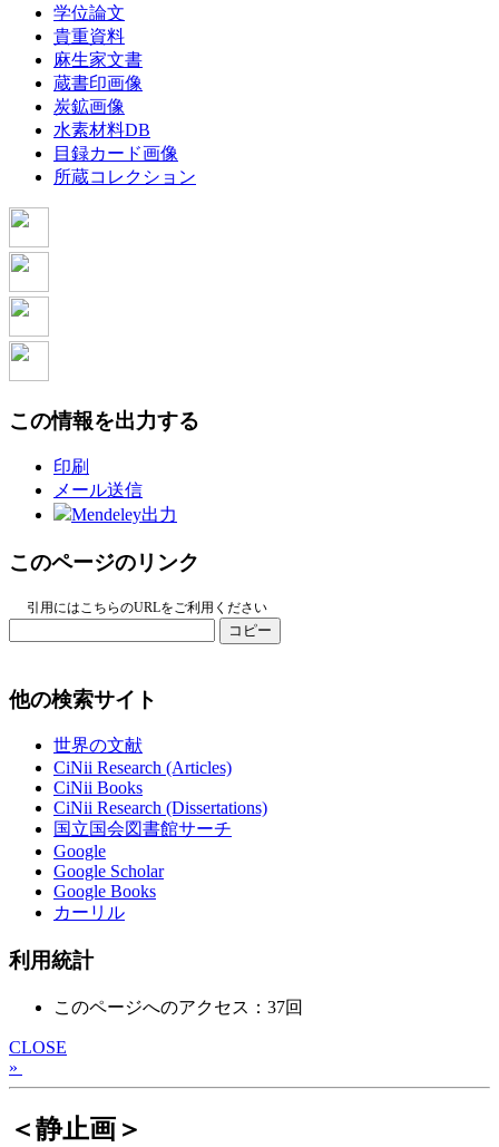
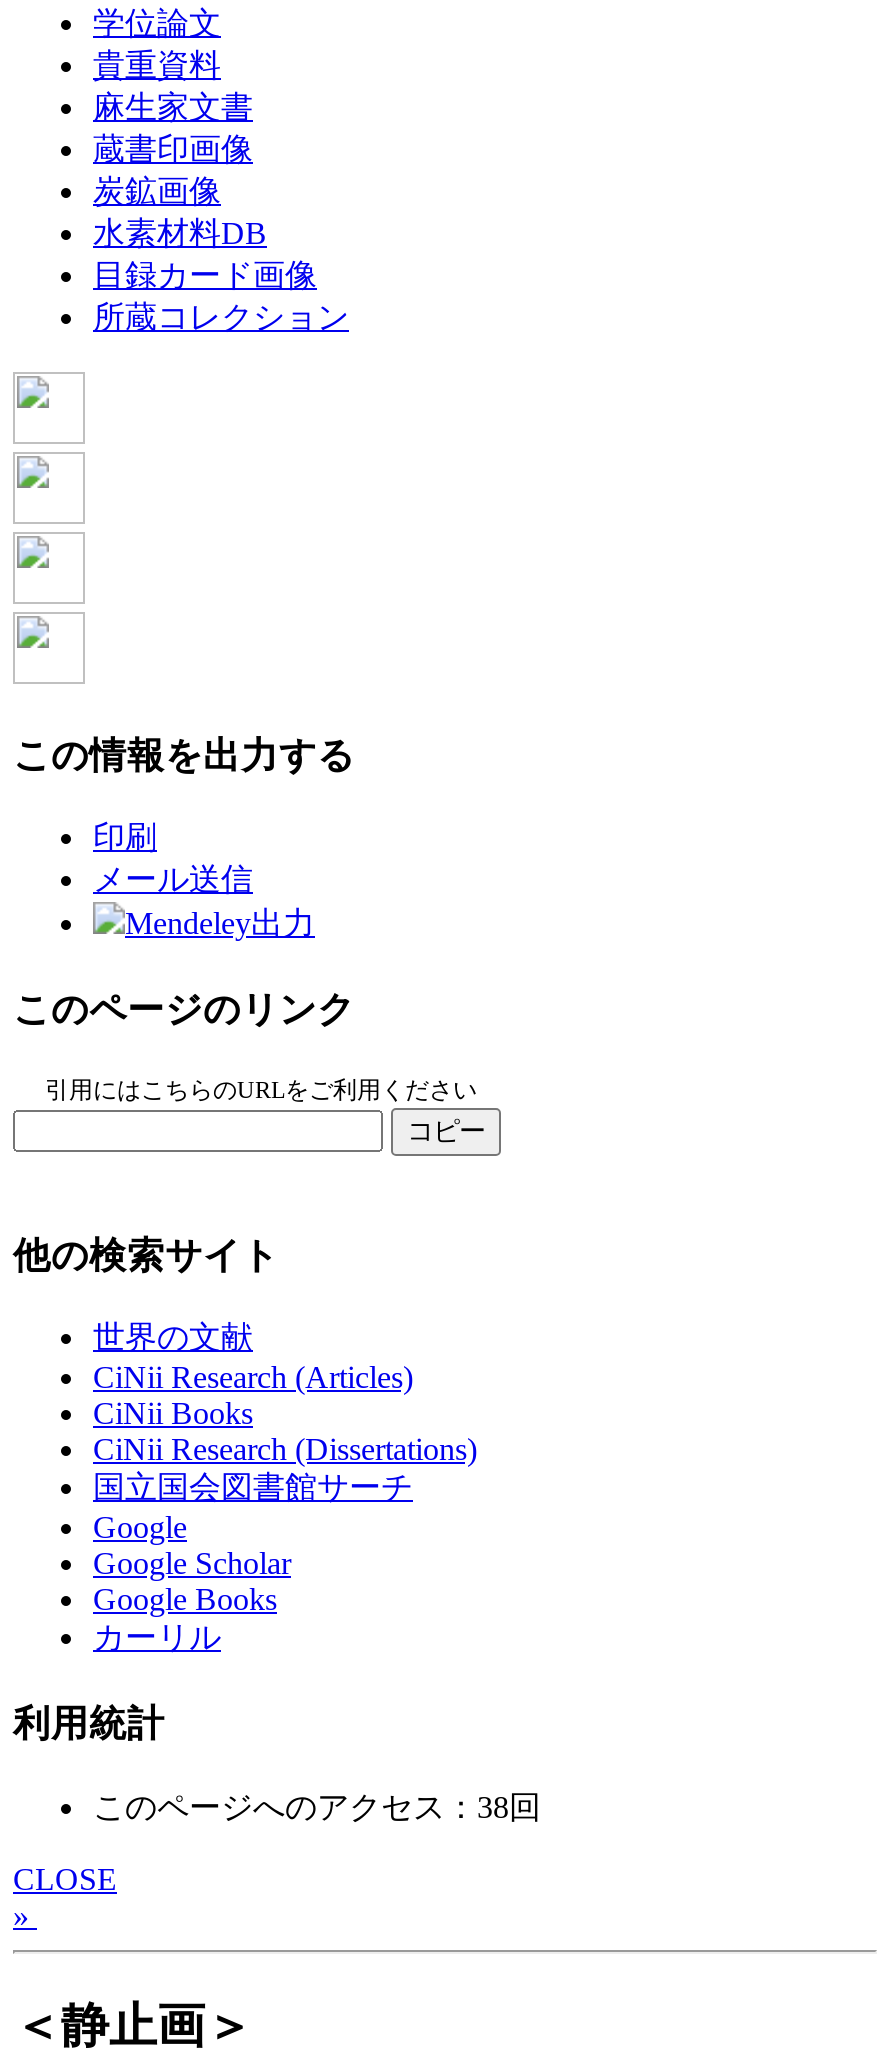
- このページへのアクセス：37回
+ このページへのアクセス：38回
